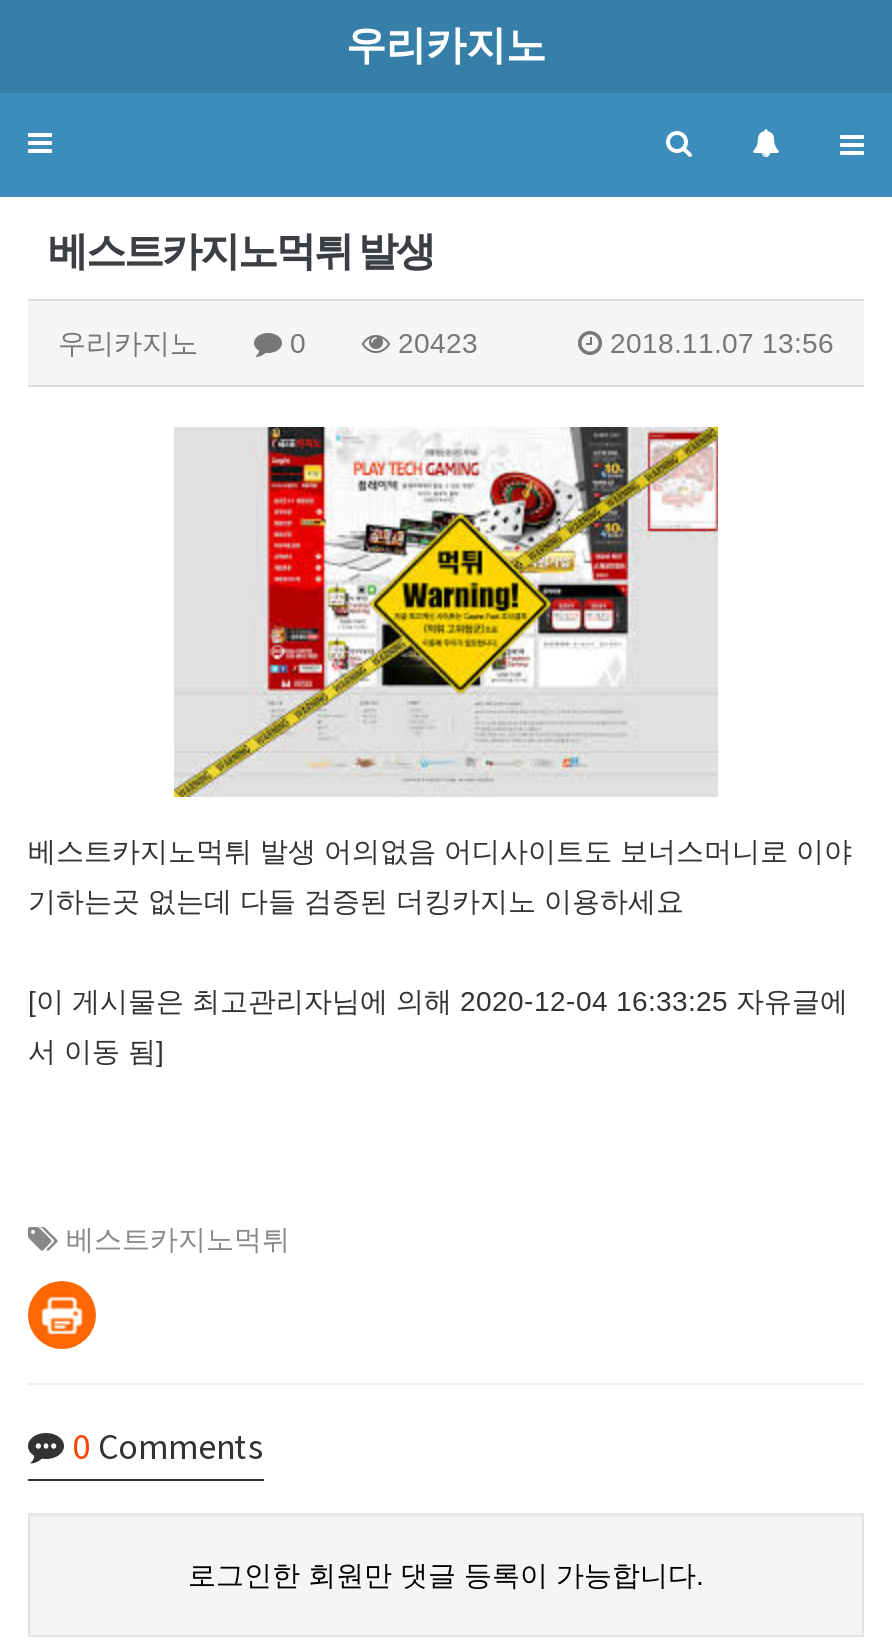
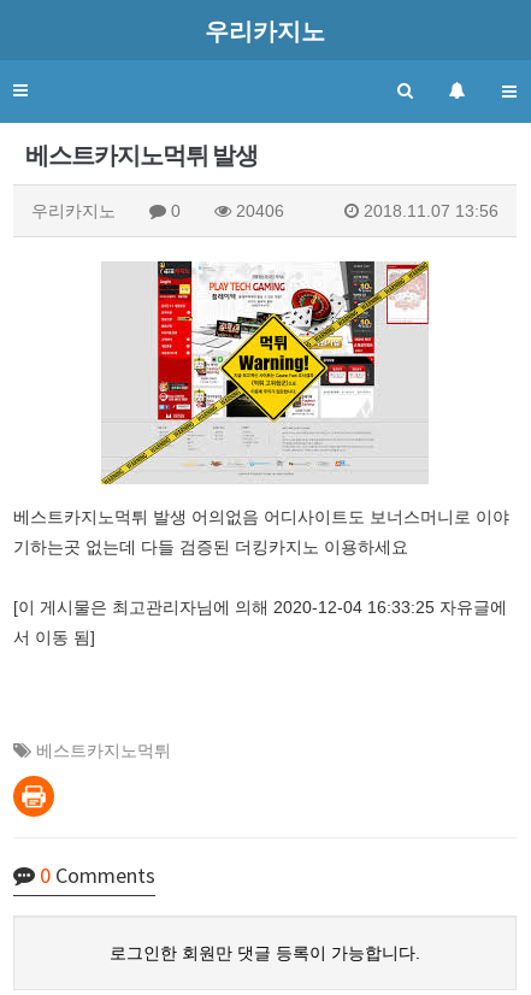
- 20423
+ 20406
